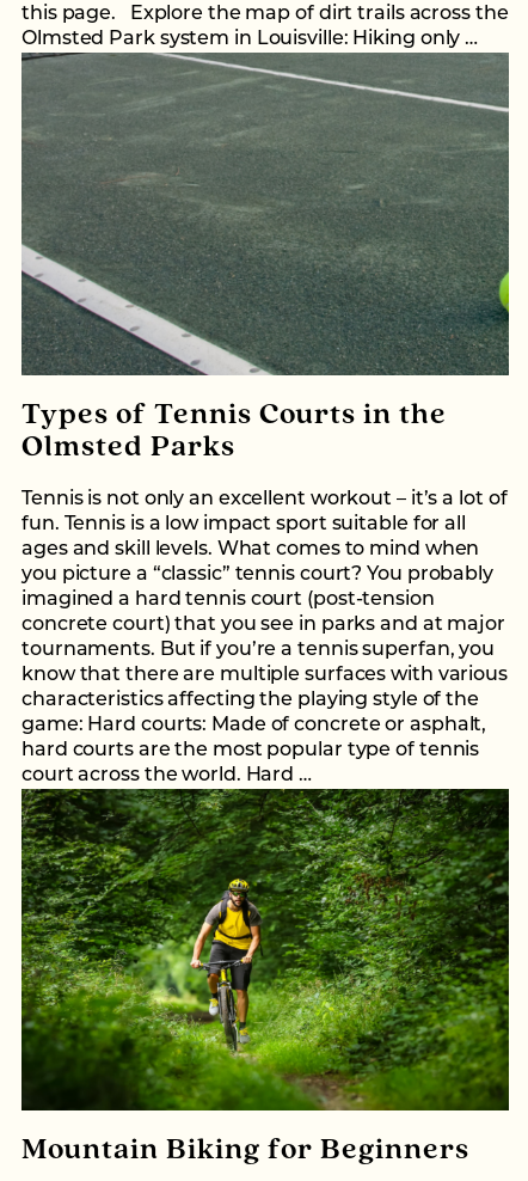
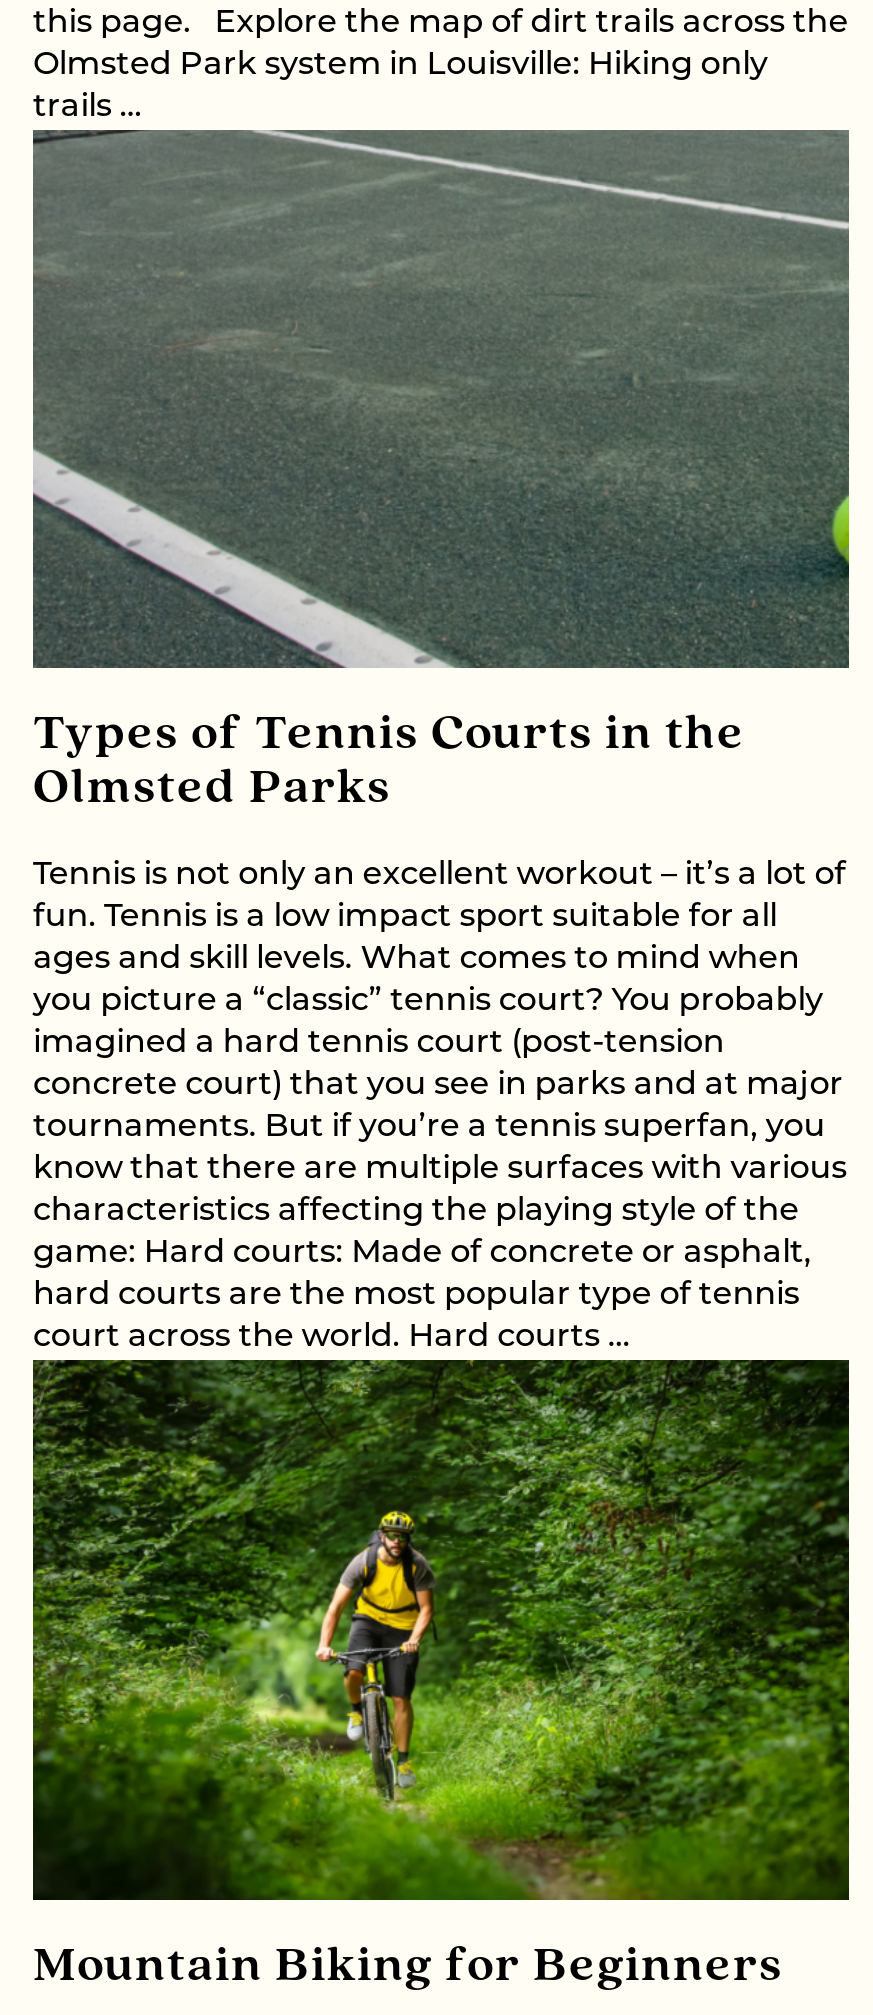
- Olmsted Park system in Louisville: Hiking only …
+ Olmsted Park system in Louisville: Hiking only
+ trails …

- court across the world. Hard …
+ court across the world. Hard courts …
